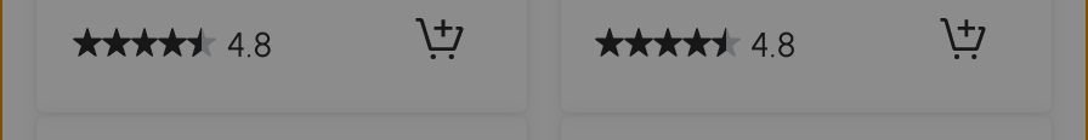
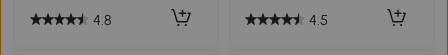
- 4.8
+ 4.5
